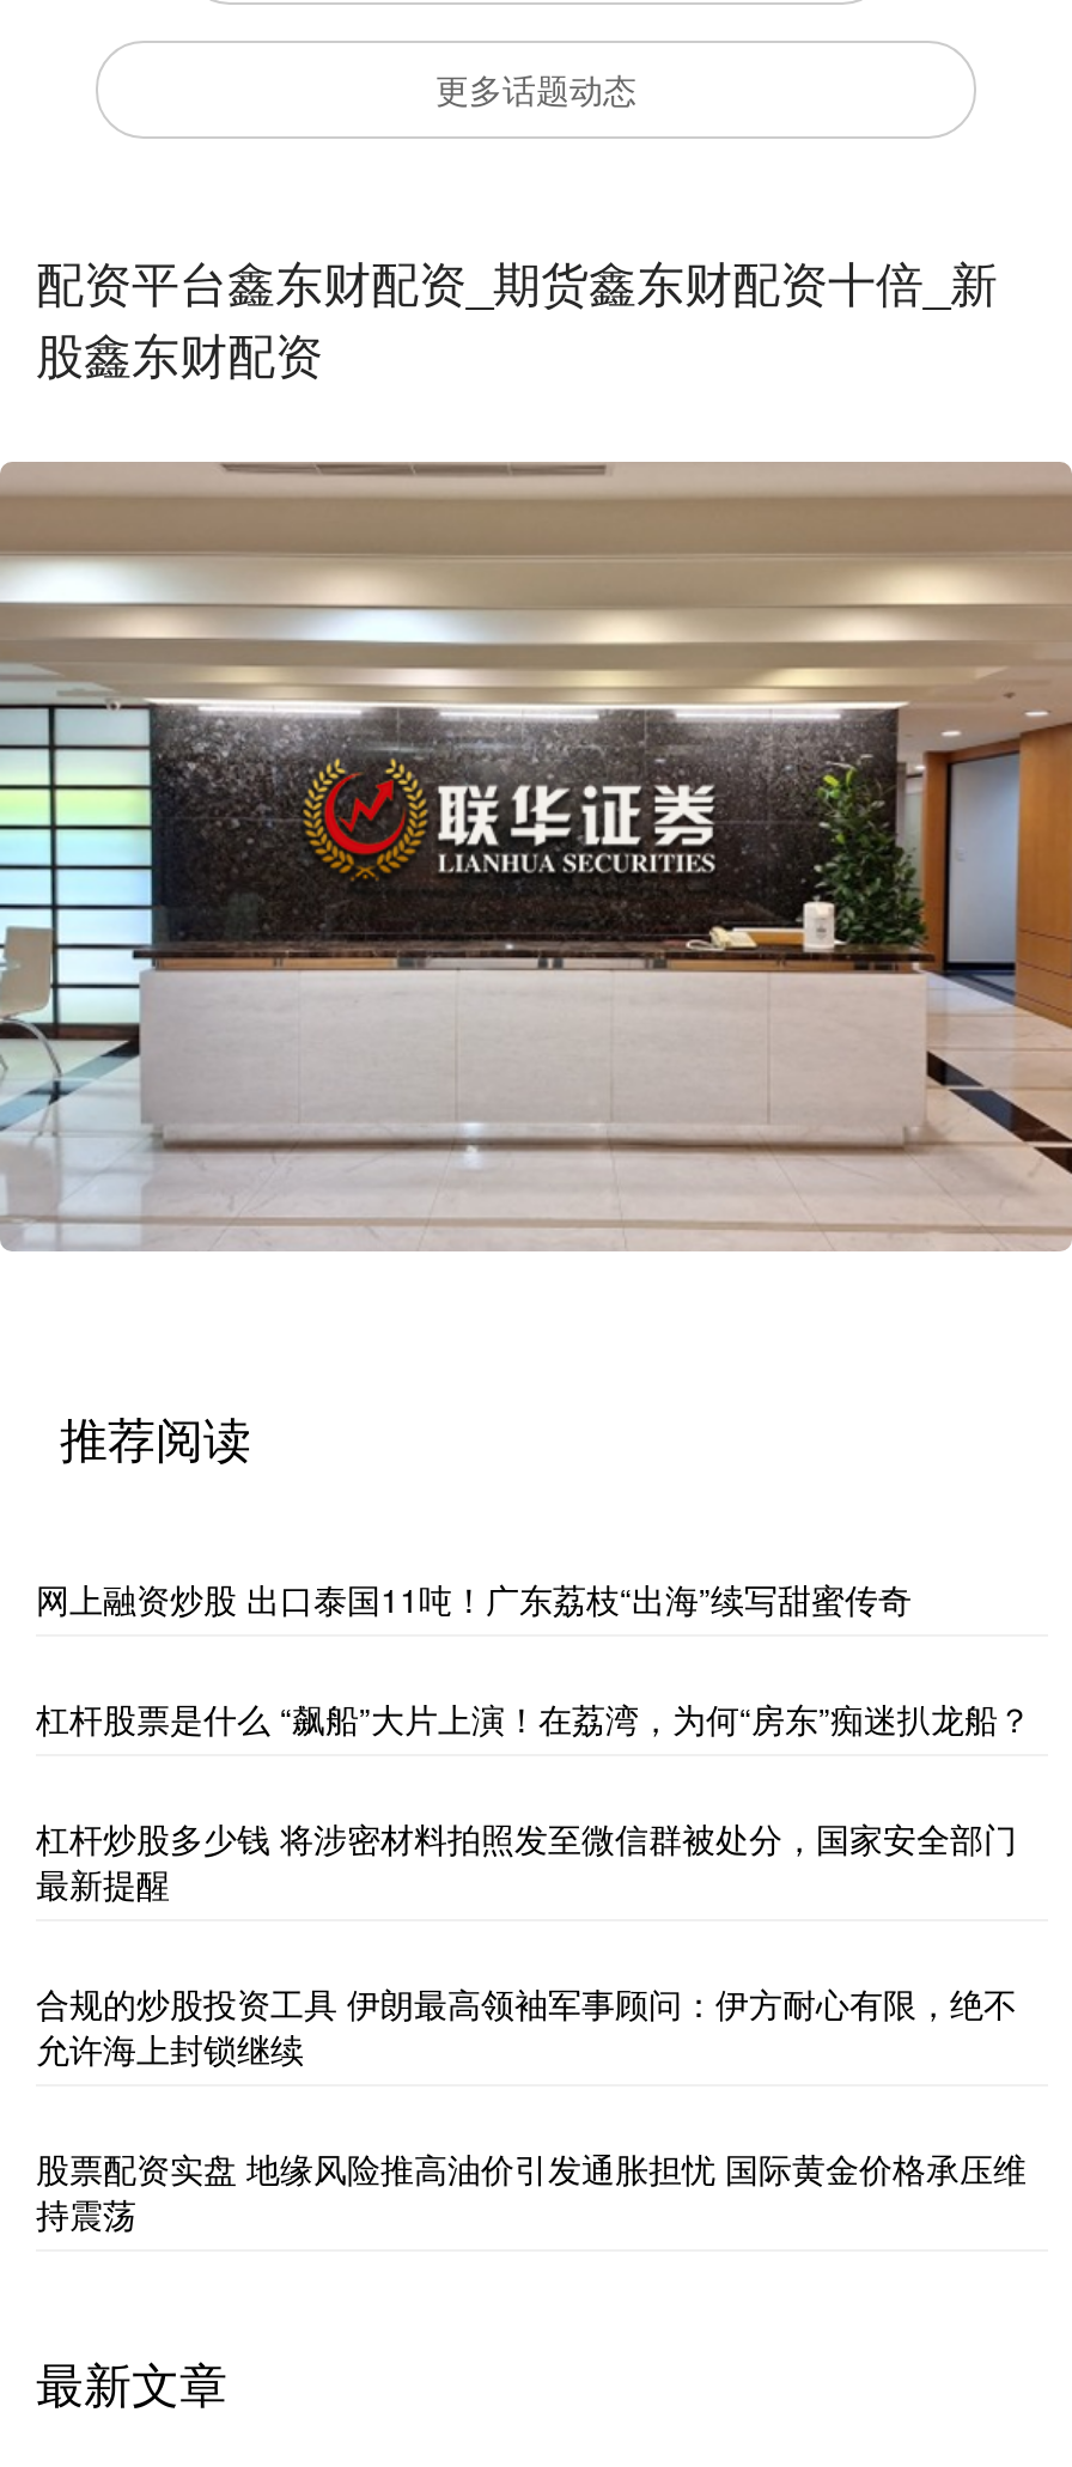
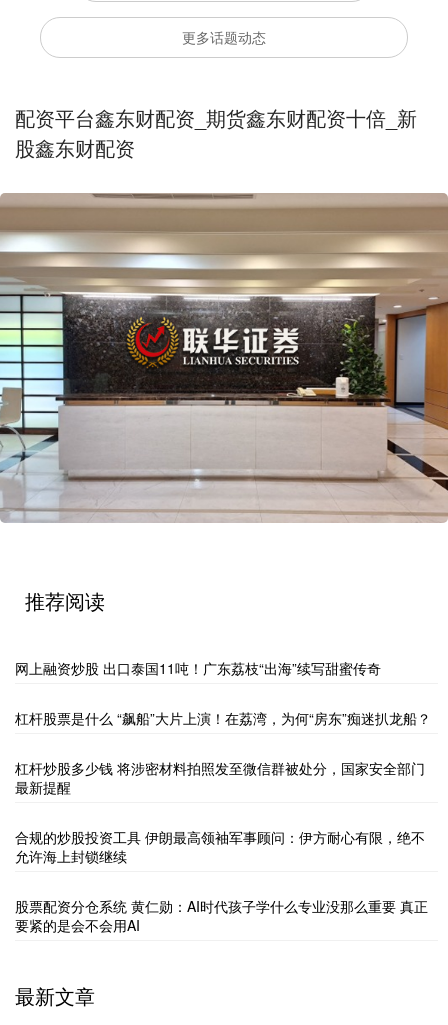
- 股票配资实盘 地缘风险推高油价引发通胀担忧 国际黄金价格承压维
- 持震荡
+ 股票配资分仓系统 黄仁勋：AI时代孩子学什么专业没那么重要 真正
+ 要紧的是会不会用AI
